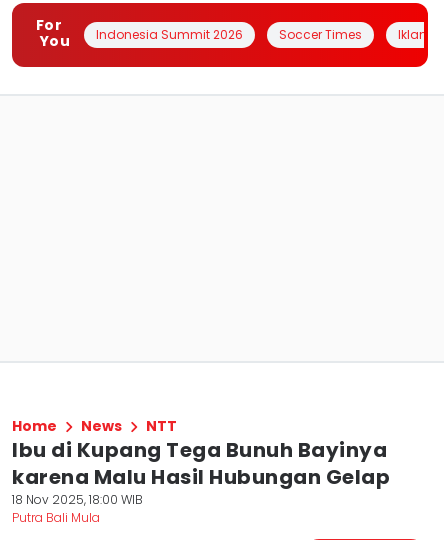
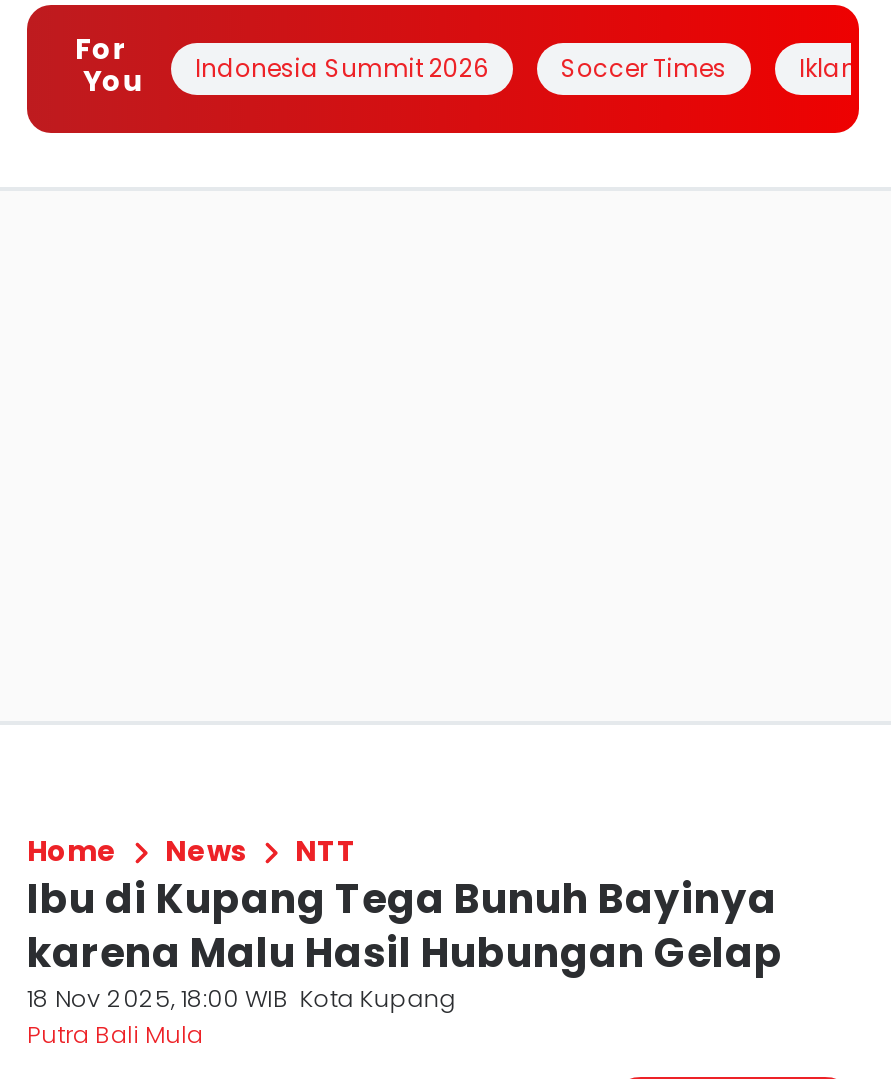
- 18 Nov 2025, 18:00 WIB
+ 18 Nov 2025, 18:00 WIB Kota Kupang
